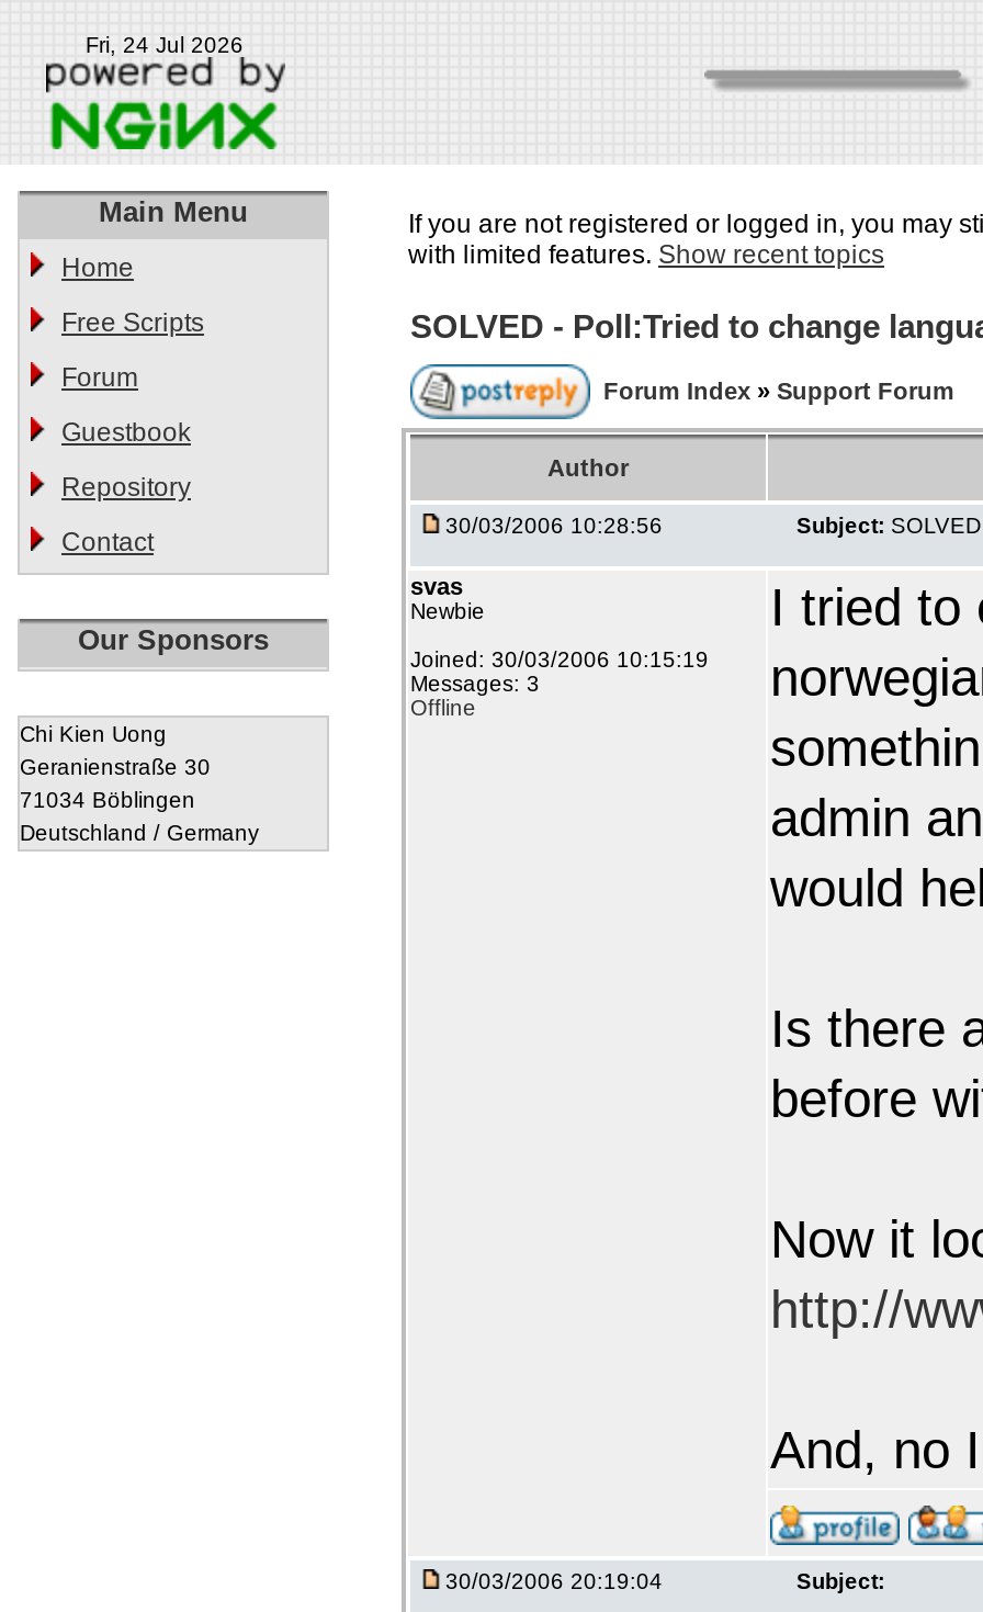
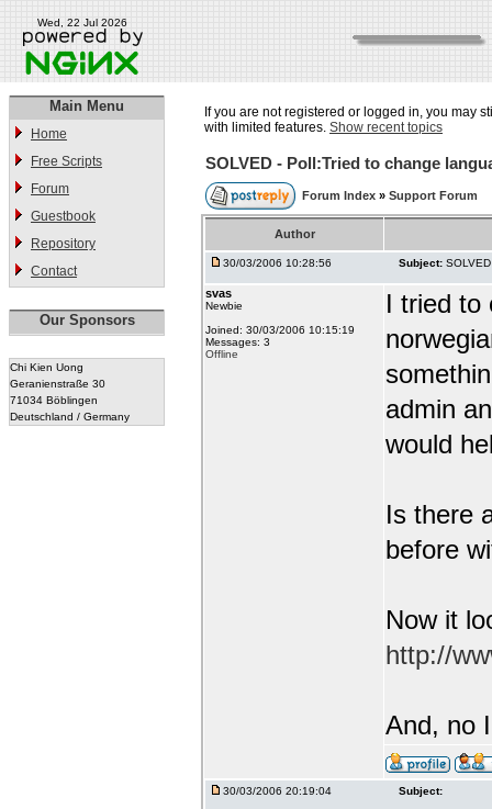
- Fri, 24 Jul 2026
+ Wed, 22 Jul 2026
